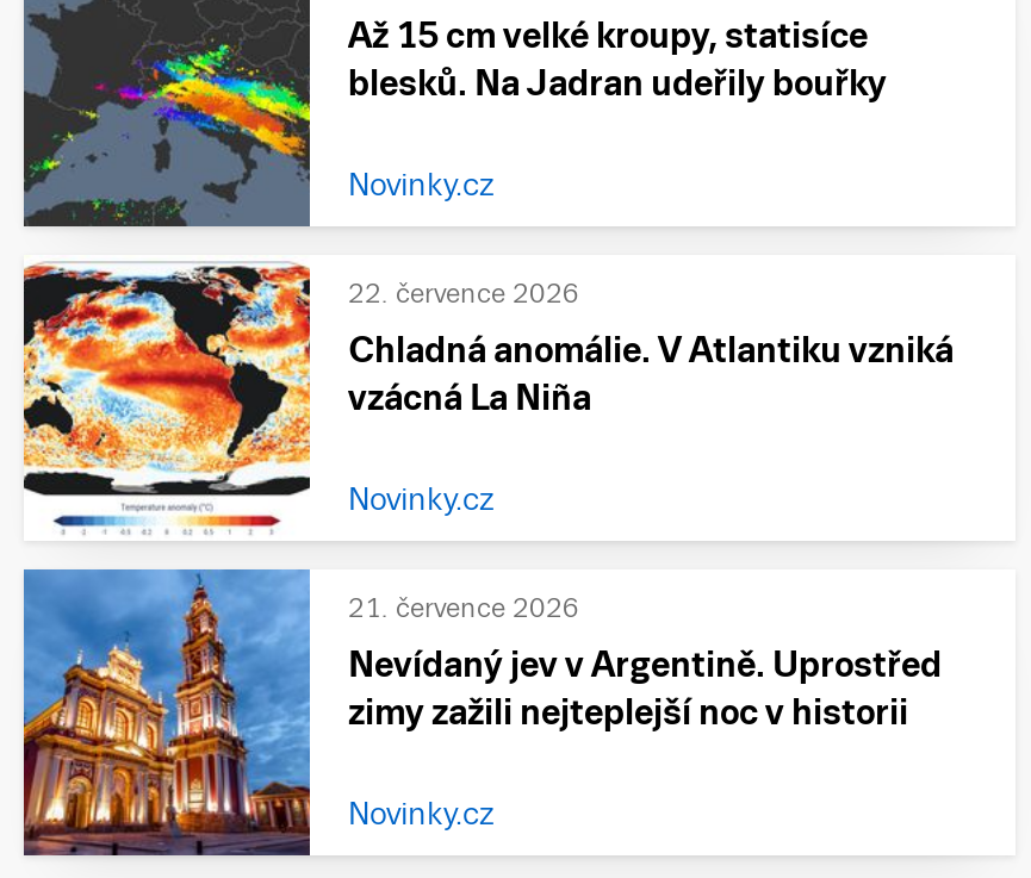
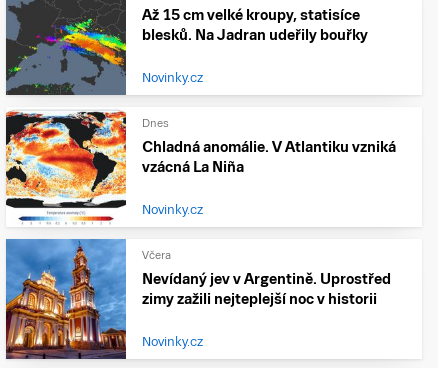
- 22. července 2026
+ Dnes

- 21. července 2026
+ Včera
